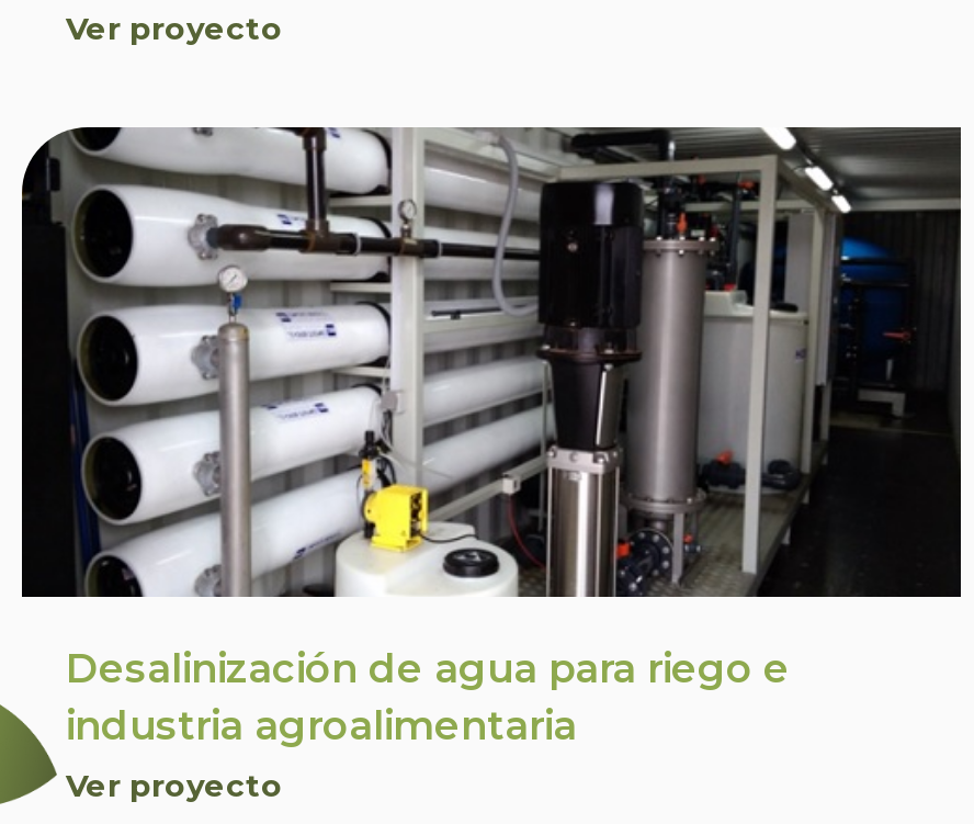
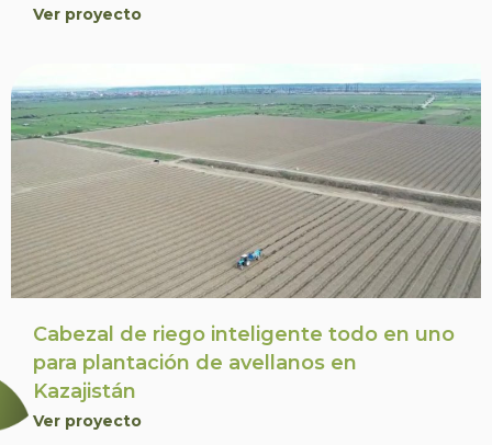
- [image]
- Desalinización de agua para riego e
- industria agroalimentaria
+ [image]
+ Cabezal de riego inteligente todo en uno
+ para plantación de avellanos en
+ Kazajistán
